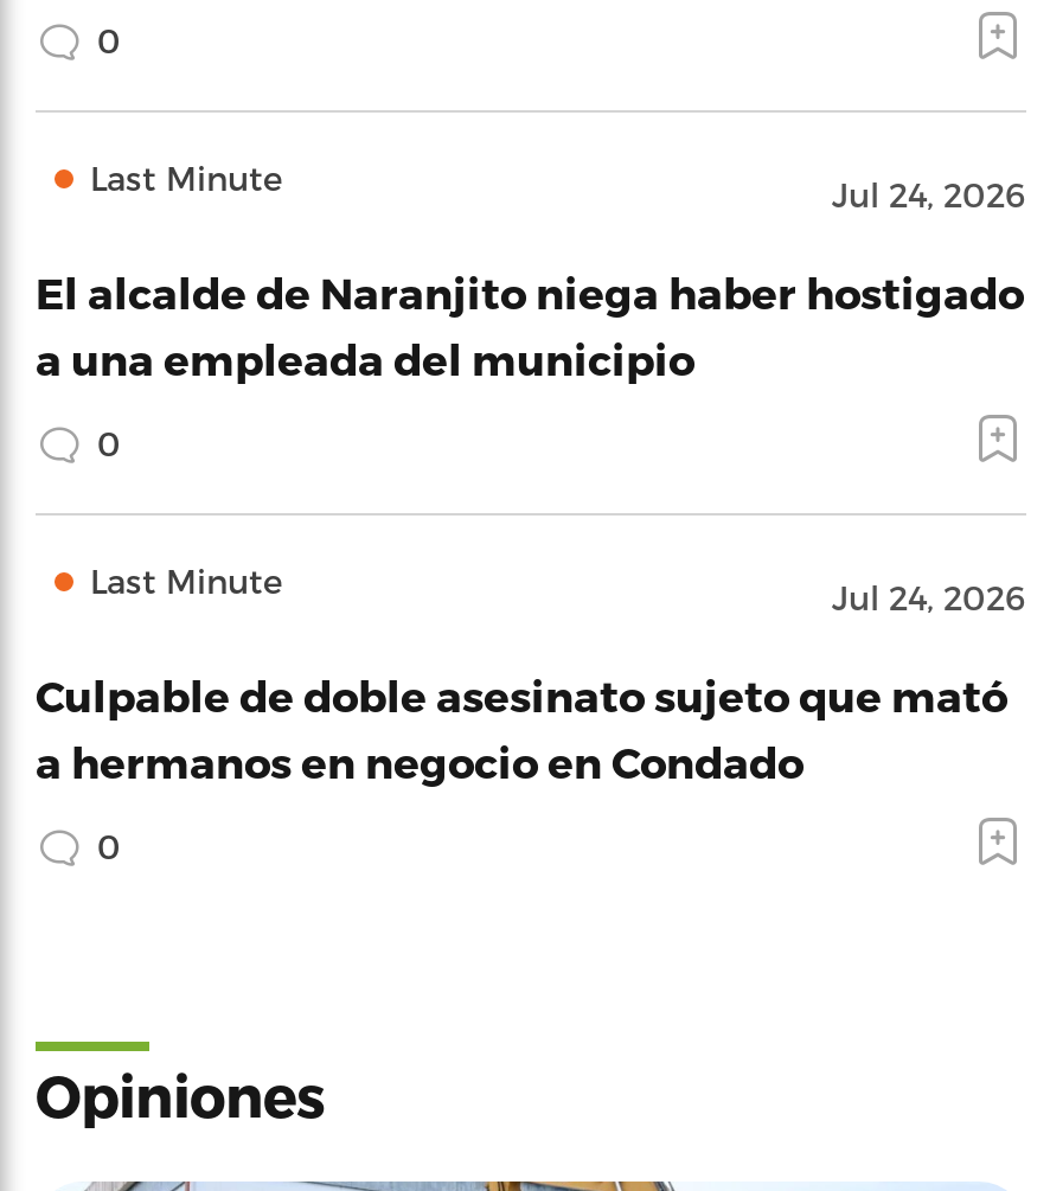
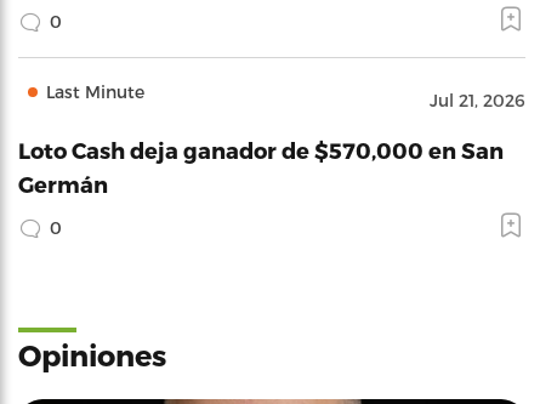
- Jul 24, 2026
- El alcalde de Naranjito niega haber hostigado
- a una empleada del municipio
- 0
- Last Minute
- Jul 24, 2026
- Culpable de doble asesinato sujeto que mató
- a hermanos en negocio en Condado
+ Jul 21, 2026
+ Loto Cash deja ganador de $570,000 en San
+ Germán
